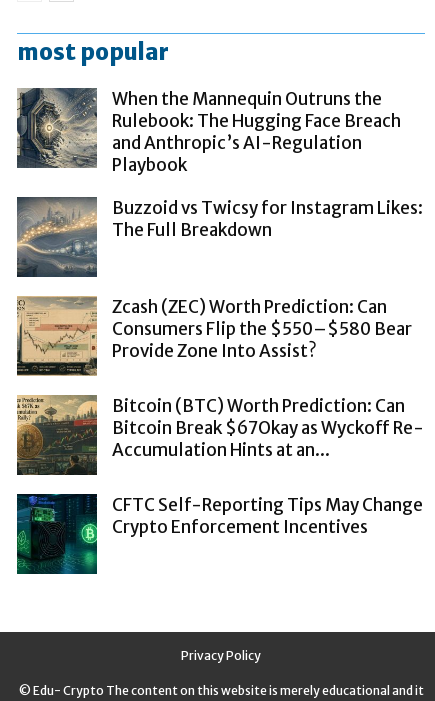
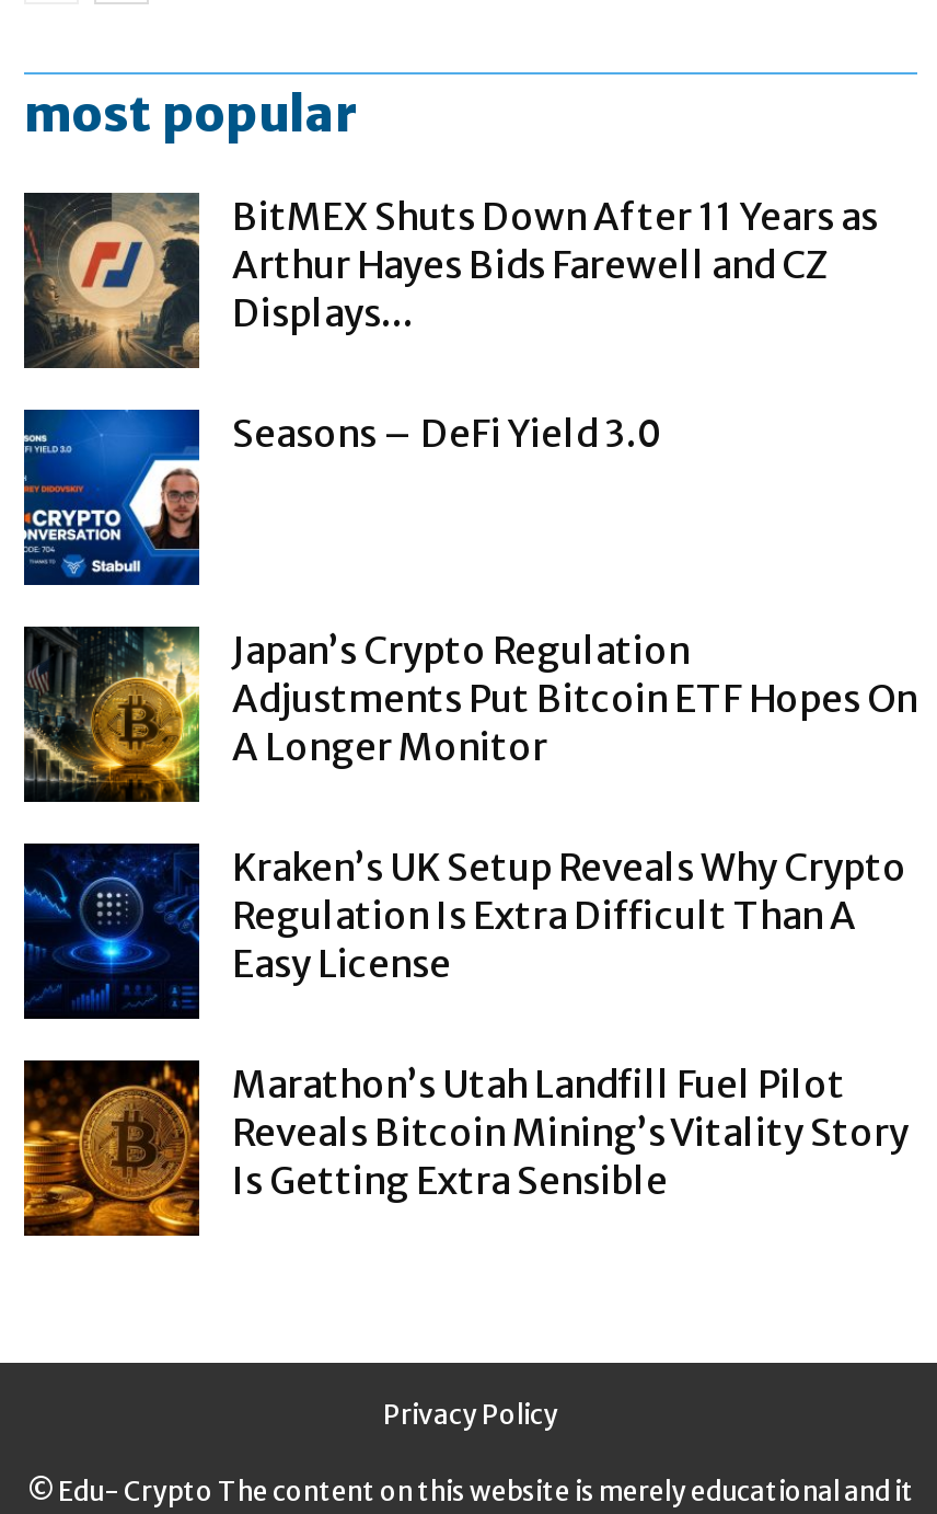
- [image]
- When the Mannequin Outruns the
- Rulebook: The Hugging Face Breach
- and Anthropic’s AI-Regulation
- Playbook
+ [image]
+ BitMEX Shuts Down After 11 Years as
+ Arthur Hayes Bids Farewell and CZ
+ Displays...

- [image]
- Buzzoid vs Twicsy for Instagram Likes:
- The Full Breakdown
+ [image]
+ Seasons – DeFi Yield 3.0

- [image]
- Zcash (ZEC) Worth Prediction: Can
- Consumers Flip the $550–$580 Bear
- Provide Zone Into Assist?
+ [image]
+ Japan’s Crypto Regulation
+ Adjustments Put Bitcoin ETF Hopes On
+ A Longer Monitor

- [image]
- Bitcoin (BTC) Worth Prediction: Can
- Bitcoin Break $67Okay as Wyckoff Re-
- Accumulation Hints at an...
+ [image]
+ Kraken’s UK Setup Reveals Why Crypto
+ Regulation Is Extra Difficult Than A
+ Easy License

- [image]
- CFTC Self-Reporting Tips May Change
- Crypto Enforcement Incentives
+ [image]
+ Marathon’s Utah Landfill Fuel Pilot
+ Reveals Bitcoin Mining’s Vitality Story
+ Is Getting Extra Sensible
